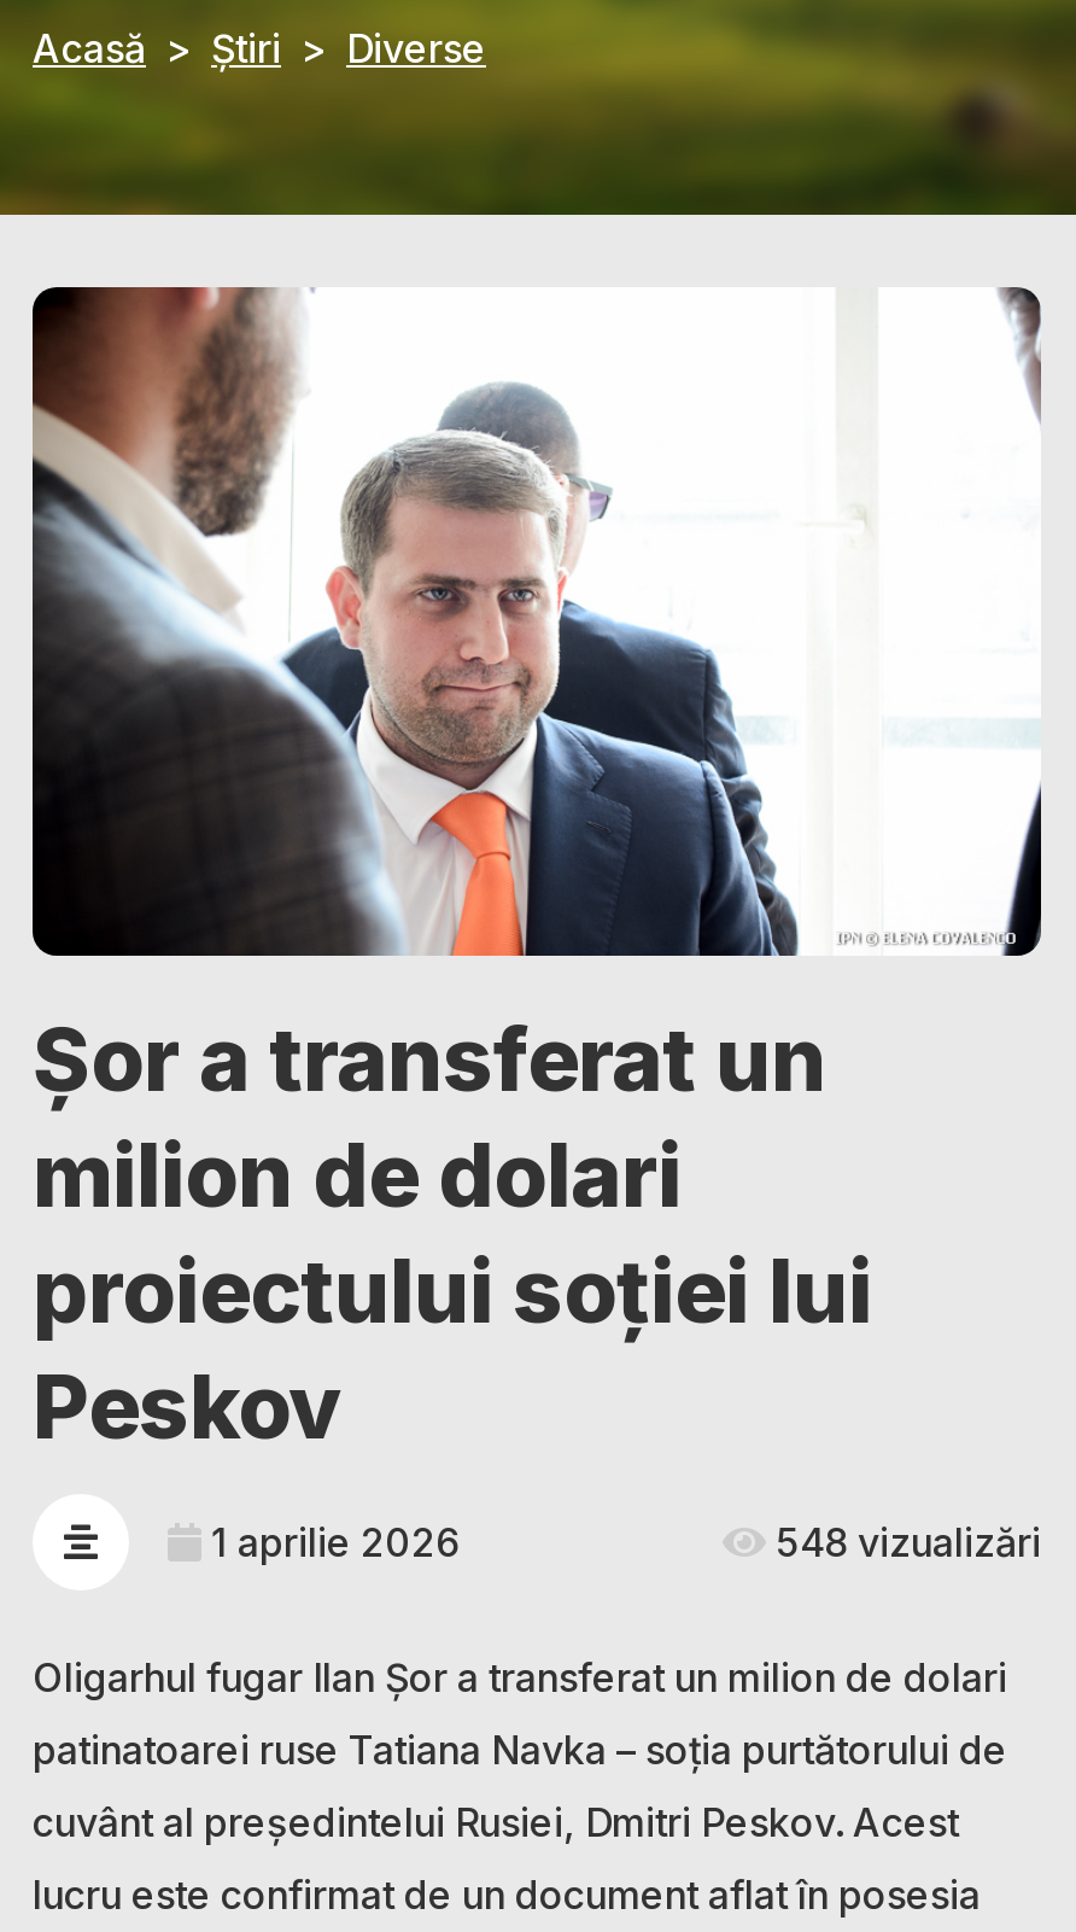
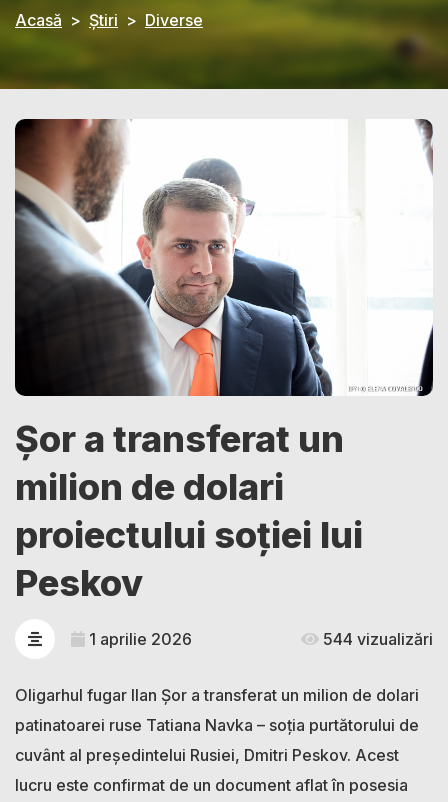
- 548 vizualizări
+ 544 vizualizări
